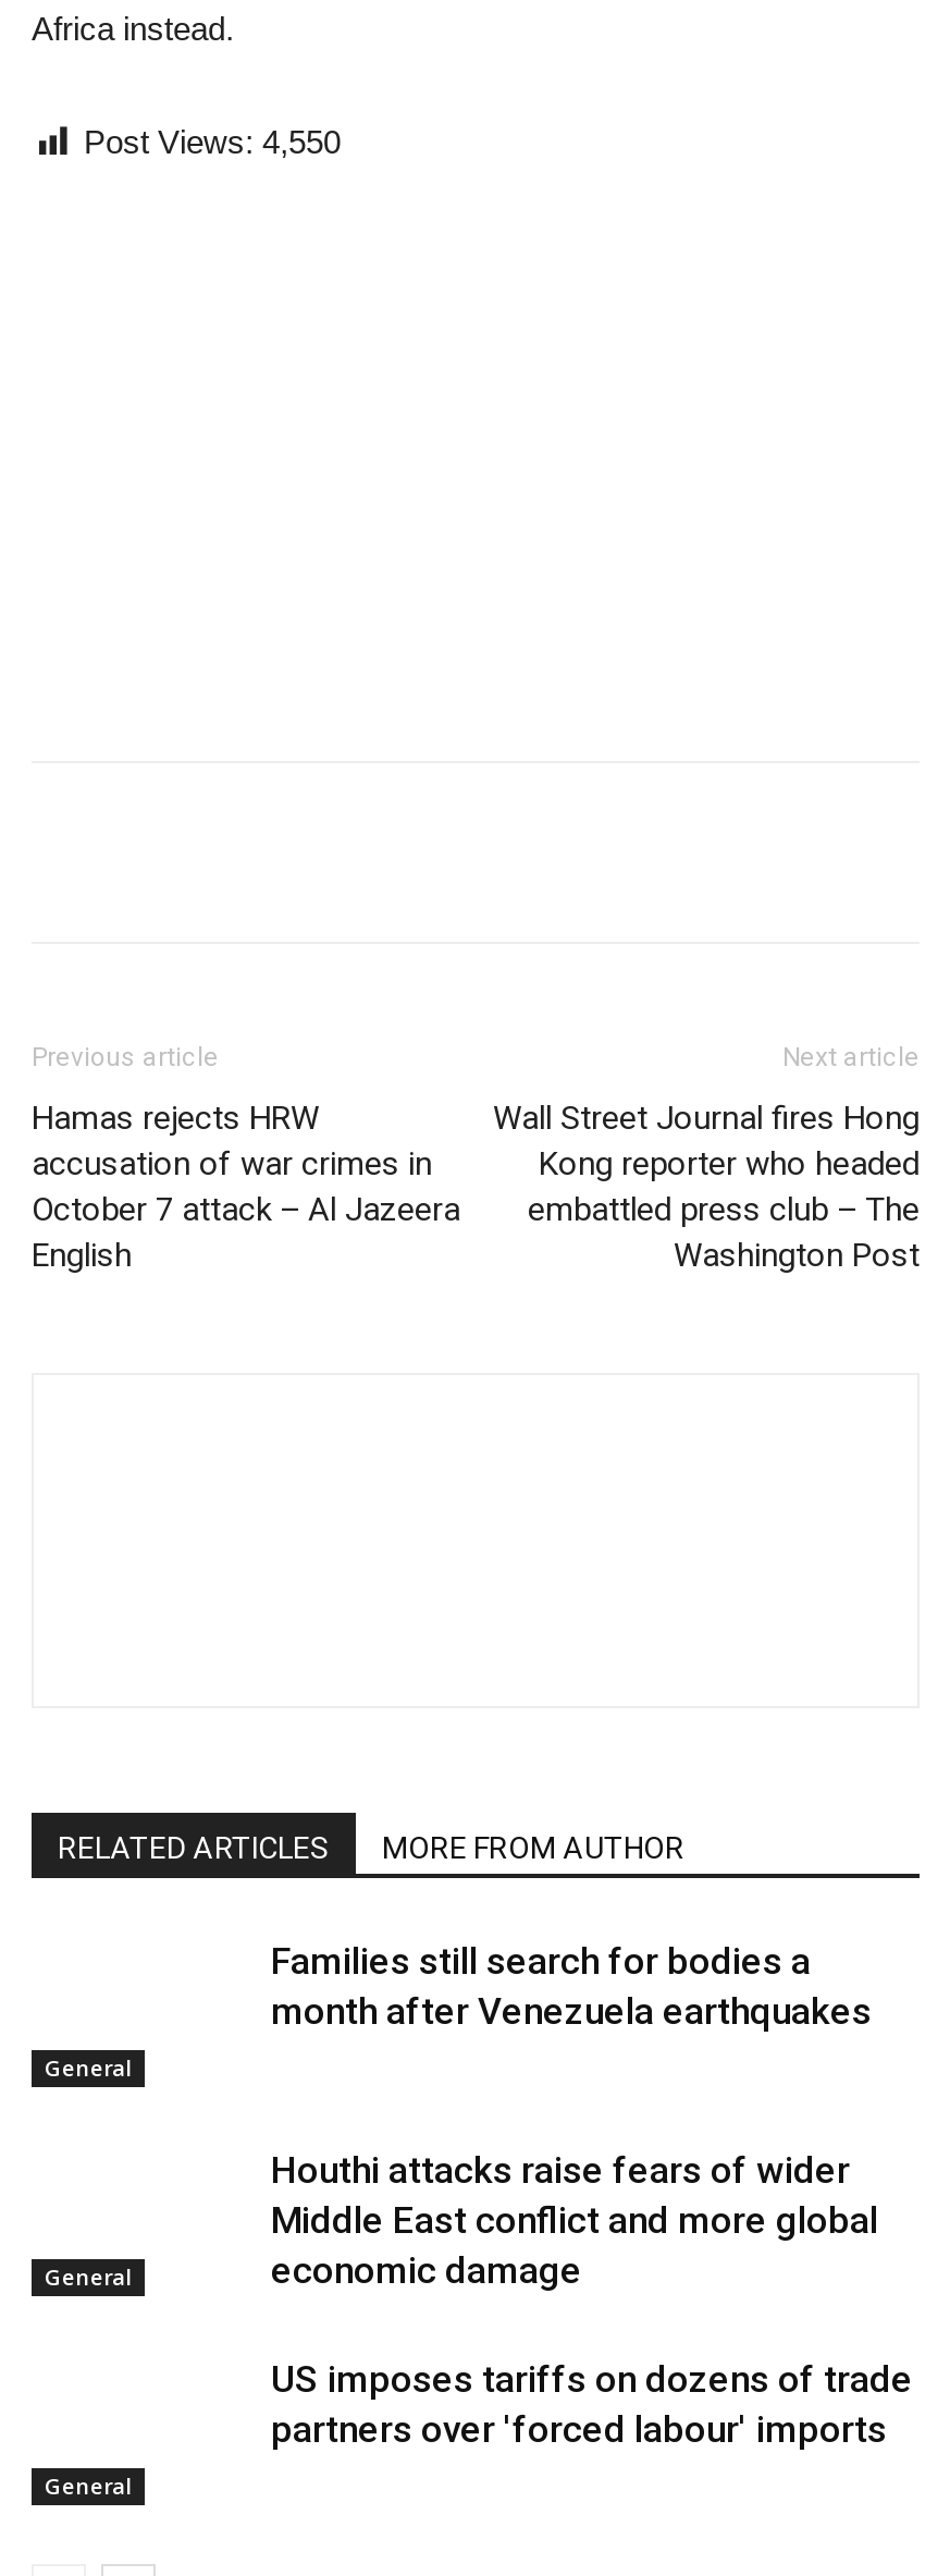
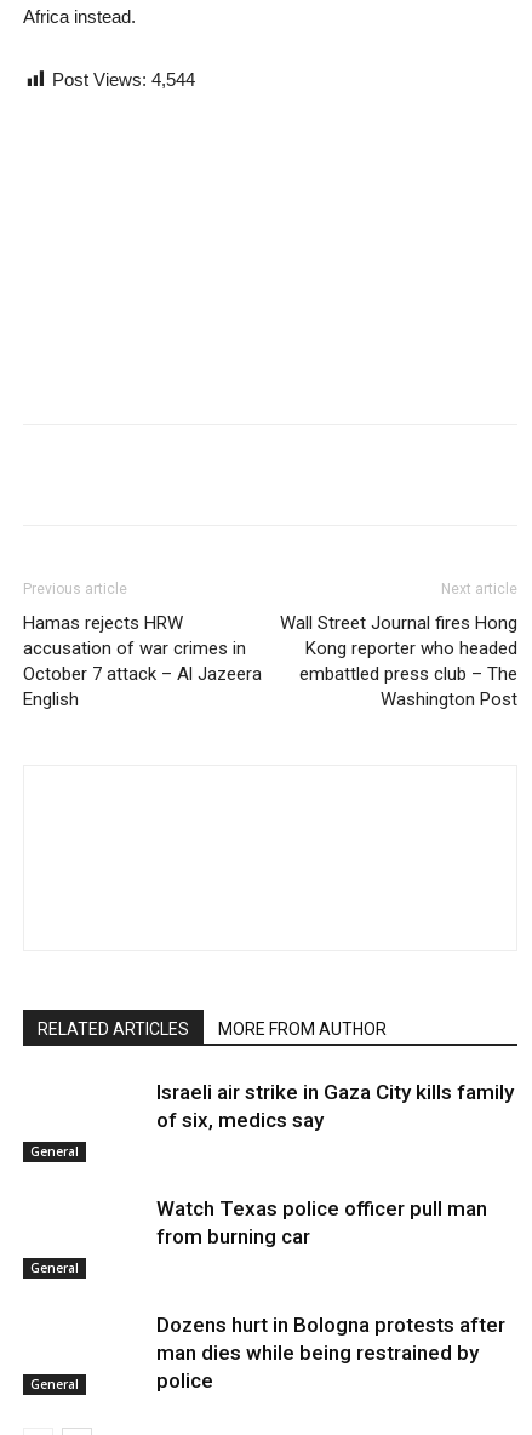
- Post Views: 4,550
+ Post Views: 4,544

- Families still search for bodies a
- month after Venezuela earthquakes
+ Israeli air strike in Gaza City kills family
+ of six, medics say

- Houthi attacks raise fears of wider
- Middle East conflict and more global
- economic damage
+ Watch Texas police officer pull man
+ from burning car

- US imposes tariffs on dozens of trade
- partners over 'forced labour' imports
+ Dozens hurt in Bologna protests after
+ man dies while being restrained by
+ police
